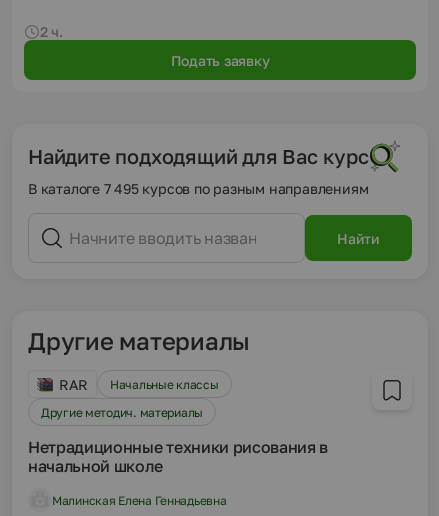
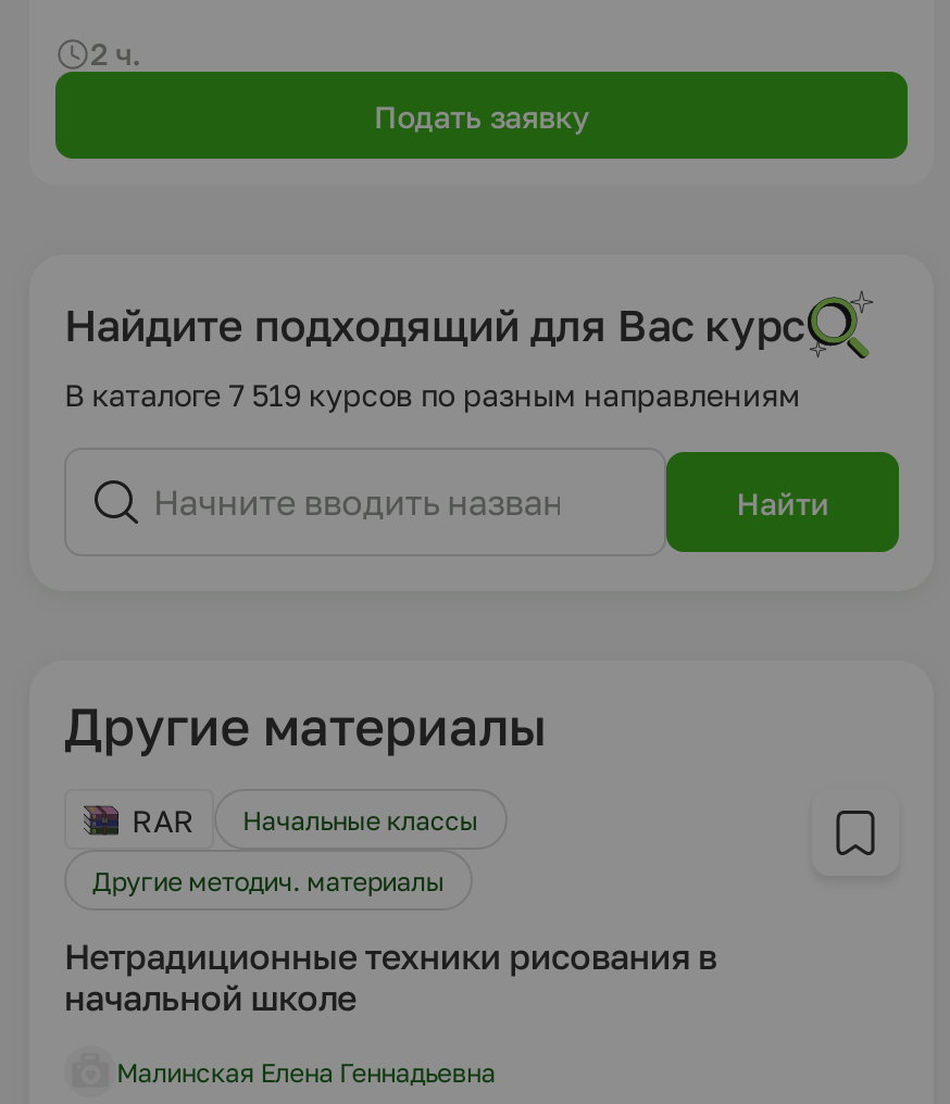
- В каталоге 7 495 курсов по разным направлениям
+ В каталоге 7 519 курсов по разным направлениям
